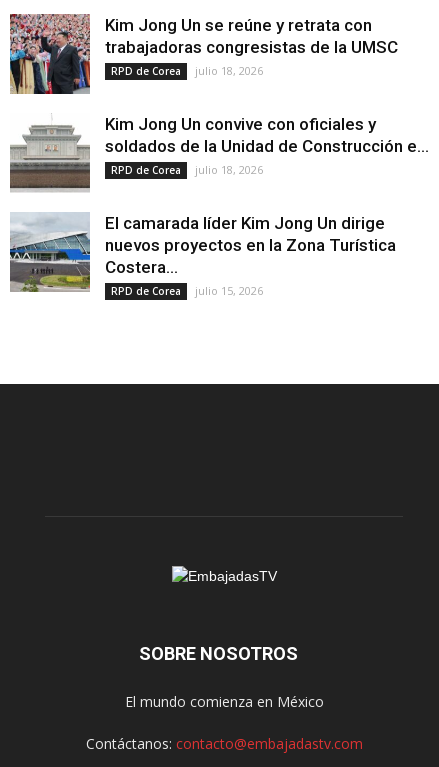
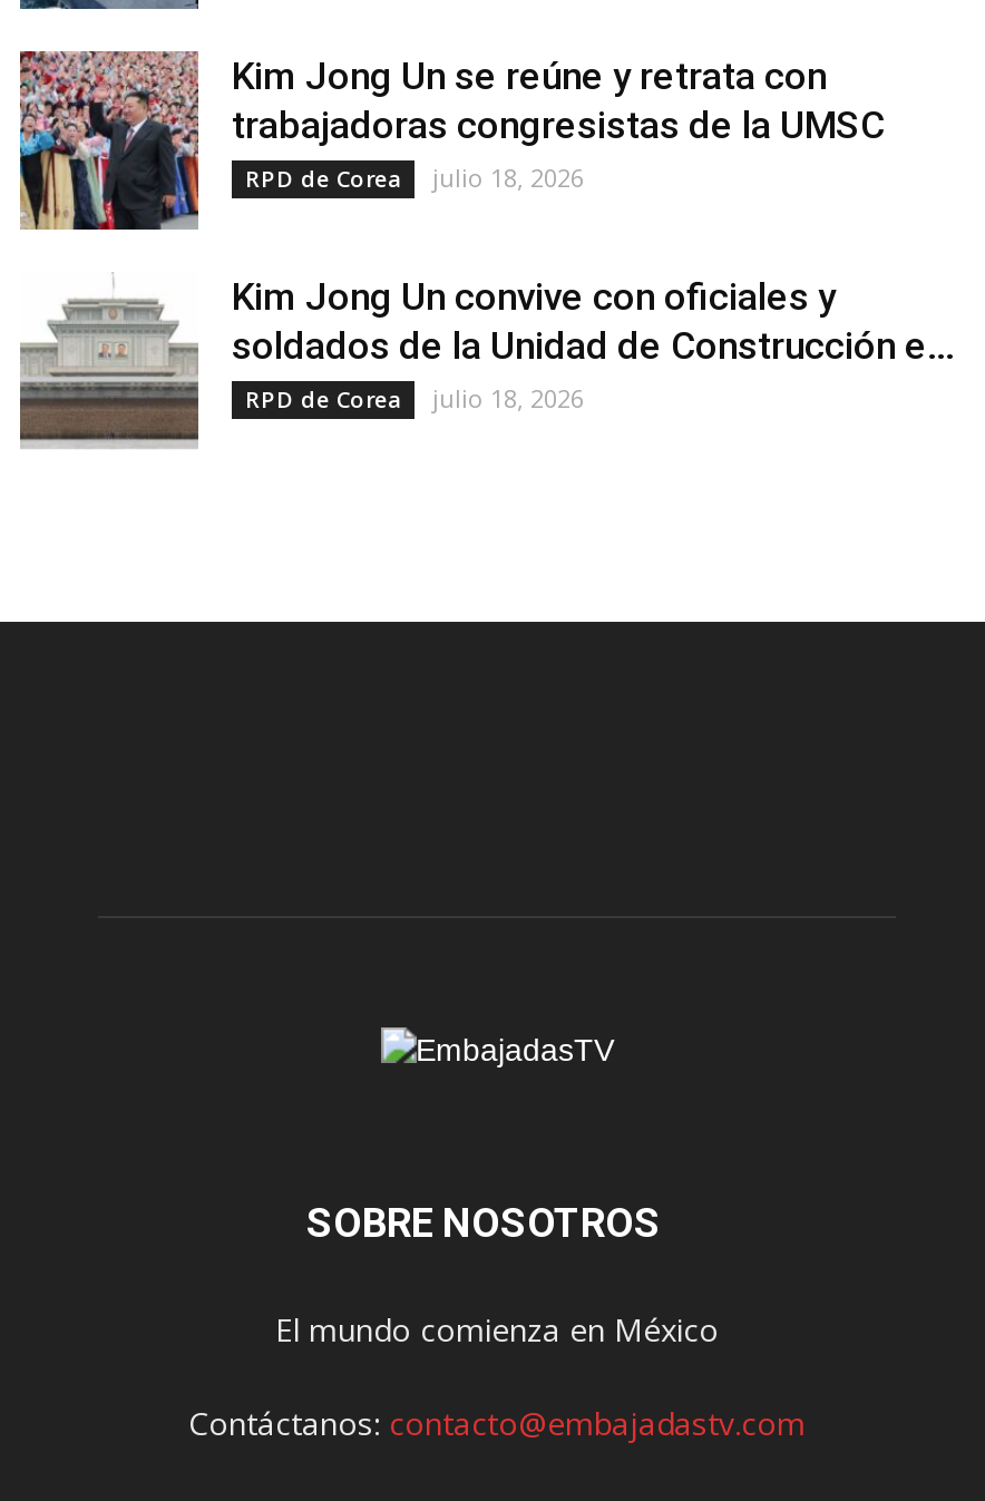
- [image]
- El camarada líder Kim Jong Un dirige
- nuevos proyectos en la Zona Turística
- Costera...
- RPD de Corea
- julio 15, 2026
